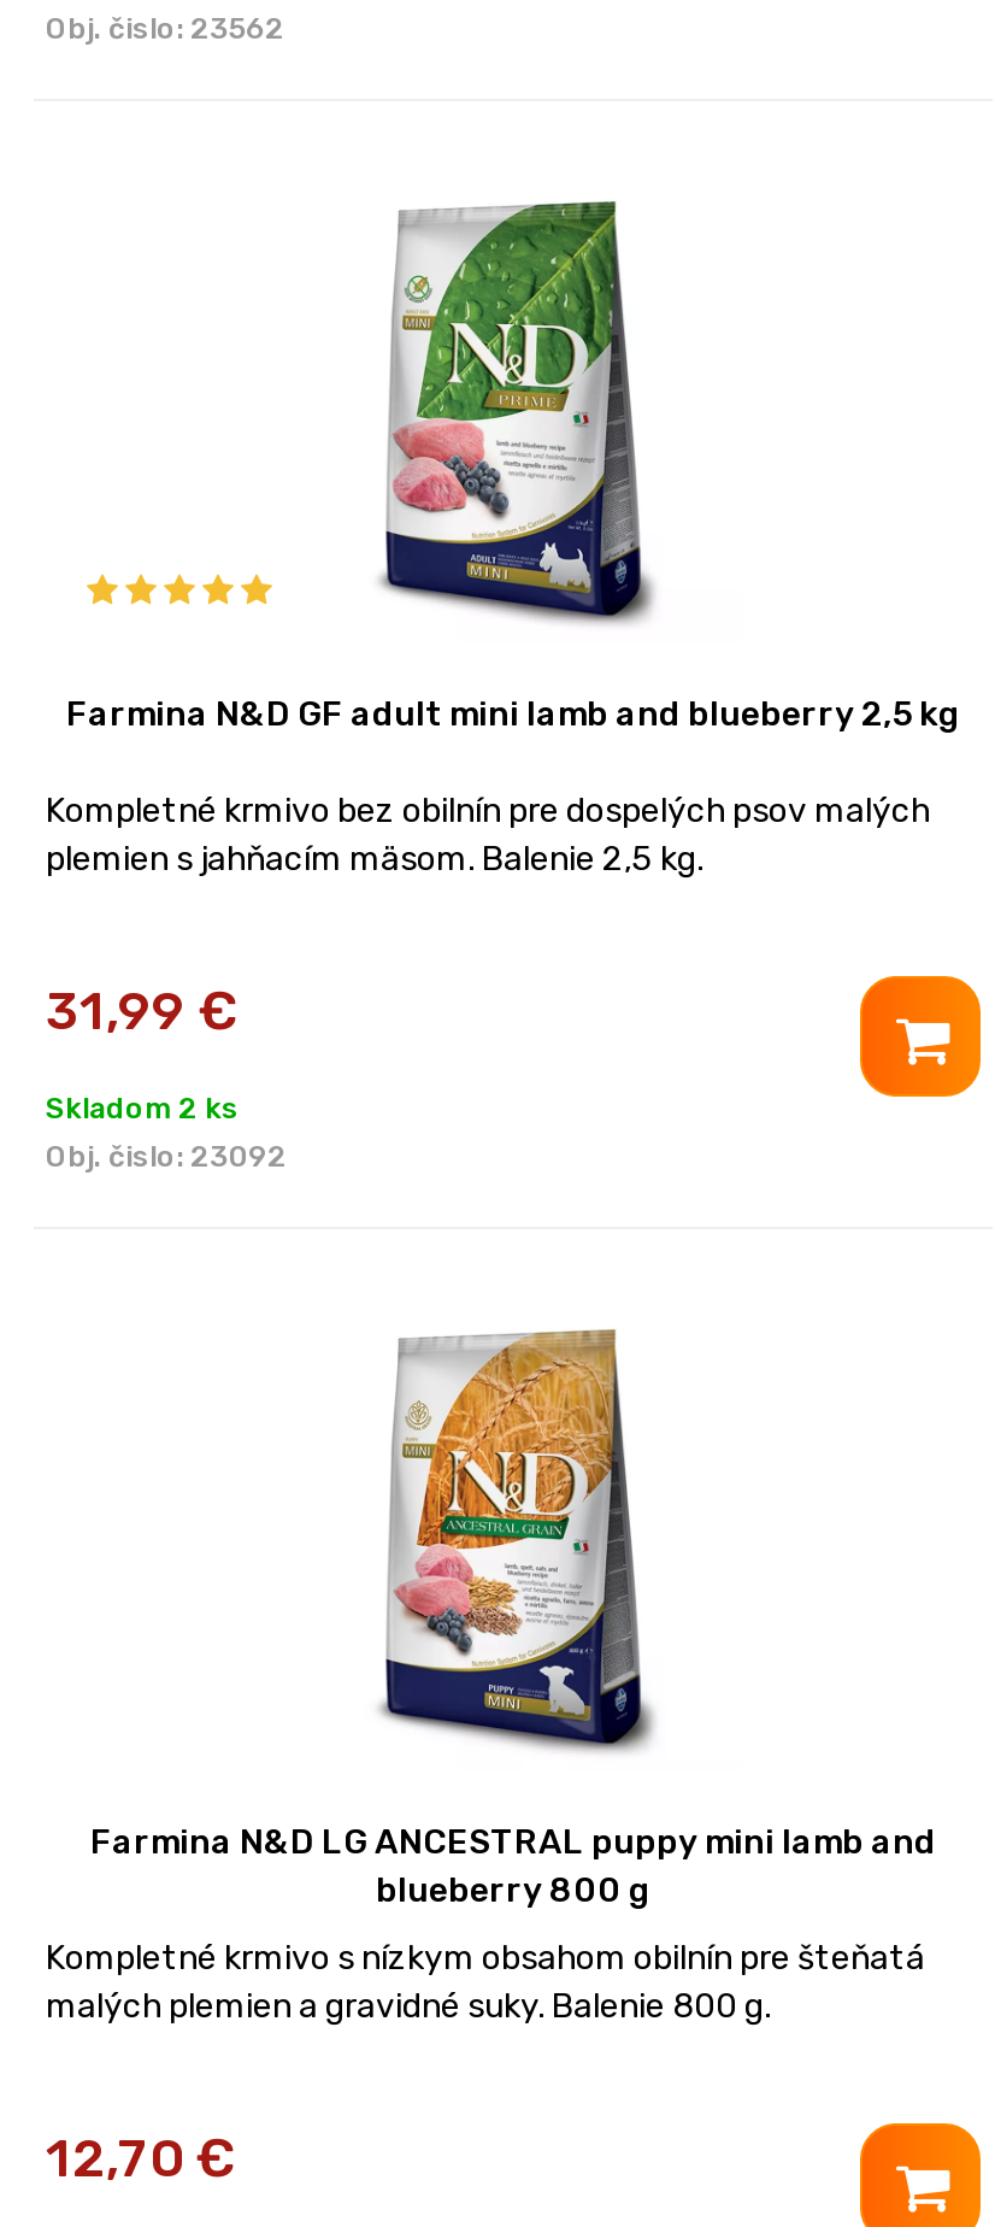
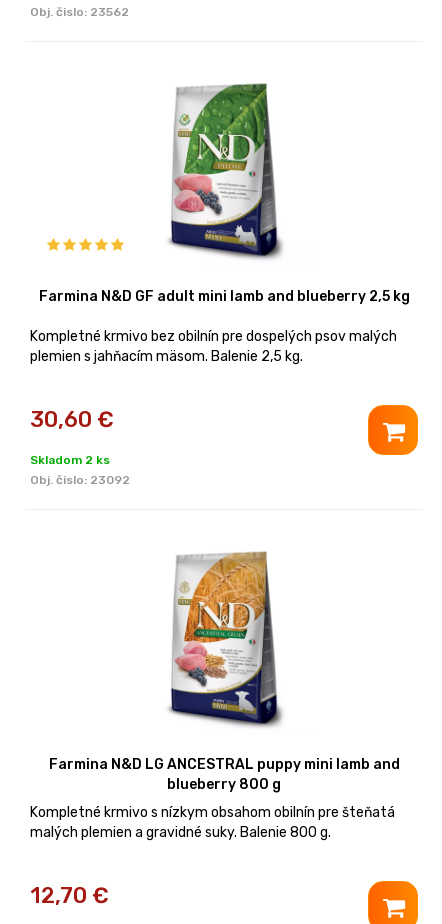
- 31,99 €
+ 30,60 €
